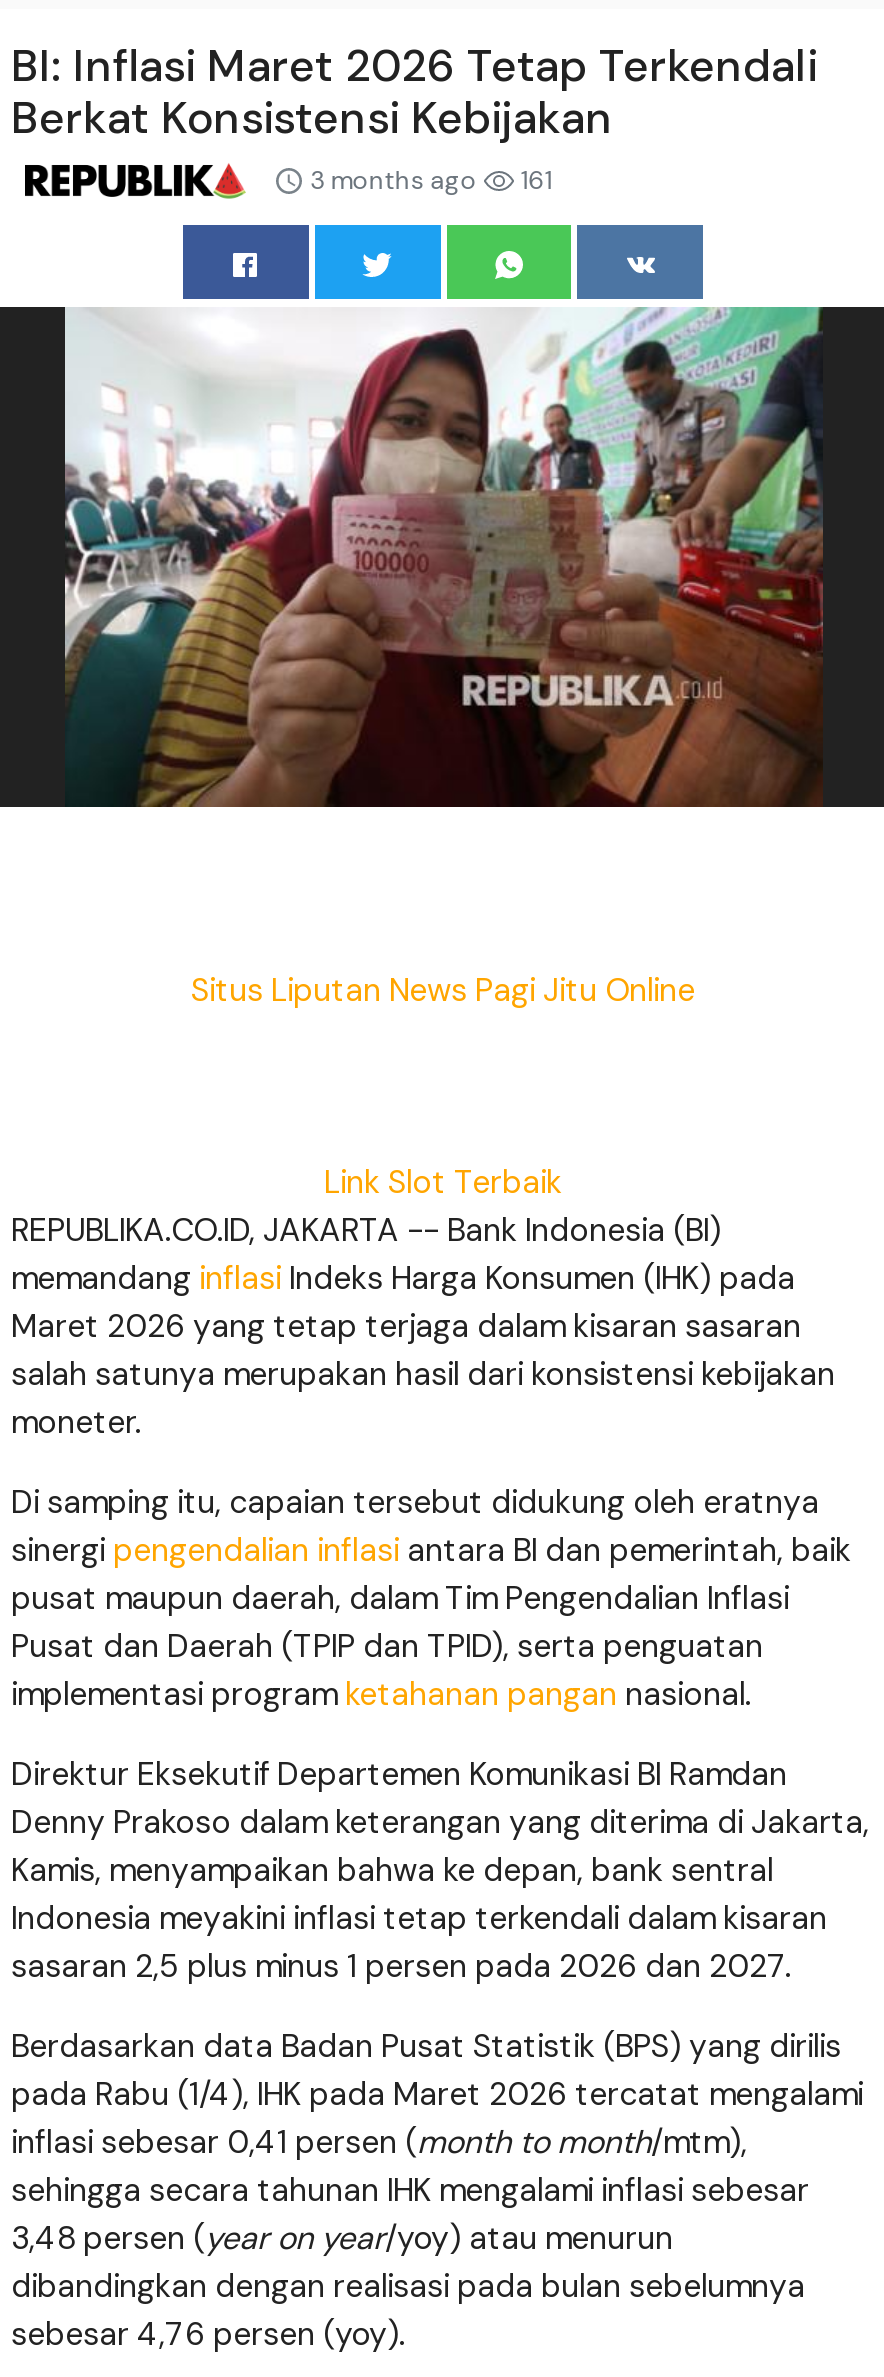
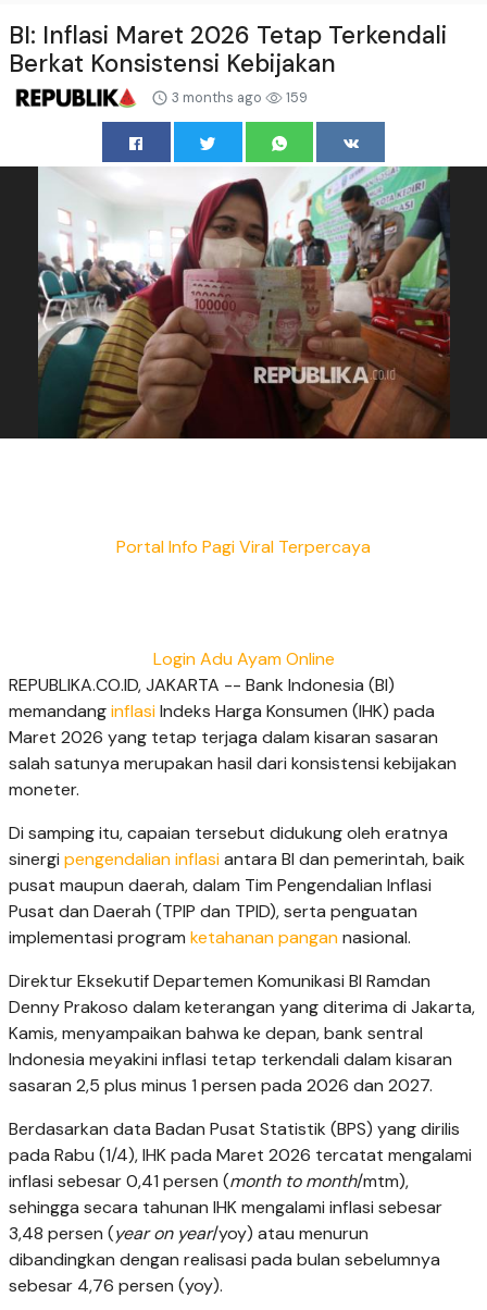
- 3 months ago 161
+ 3 months ago 159

- Situs Liputan News Pagi Jitu Online
+ Portal Info Pagi Viral Terpercaya

- Link Slot Terbaik
+ Login Adu Ayam Online
